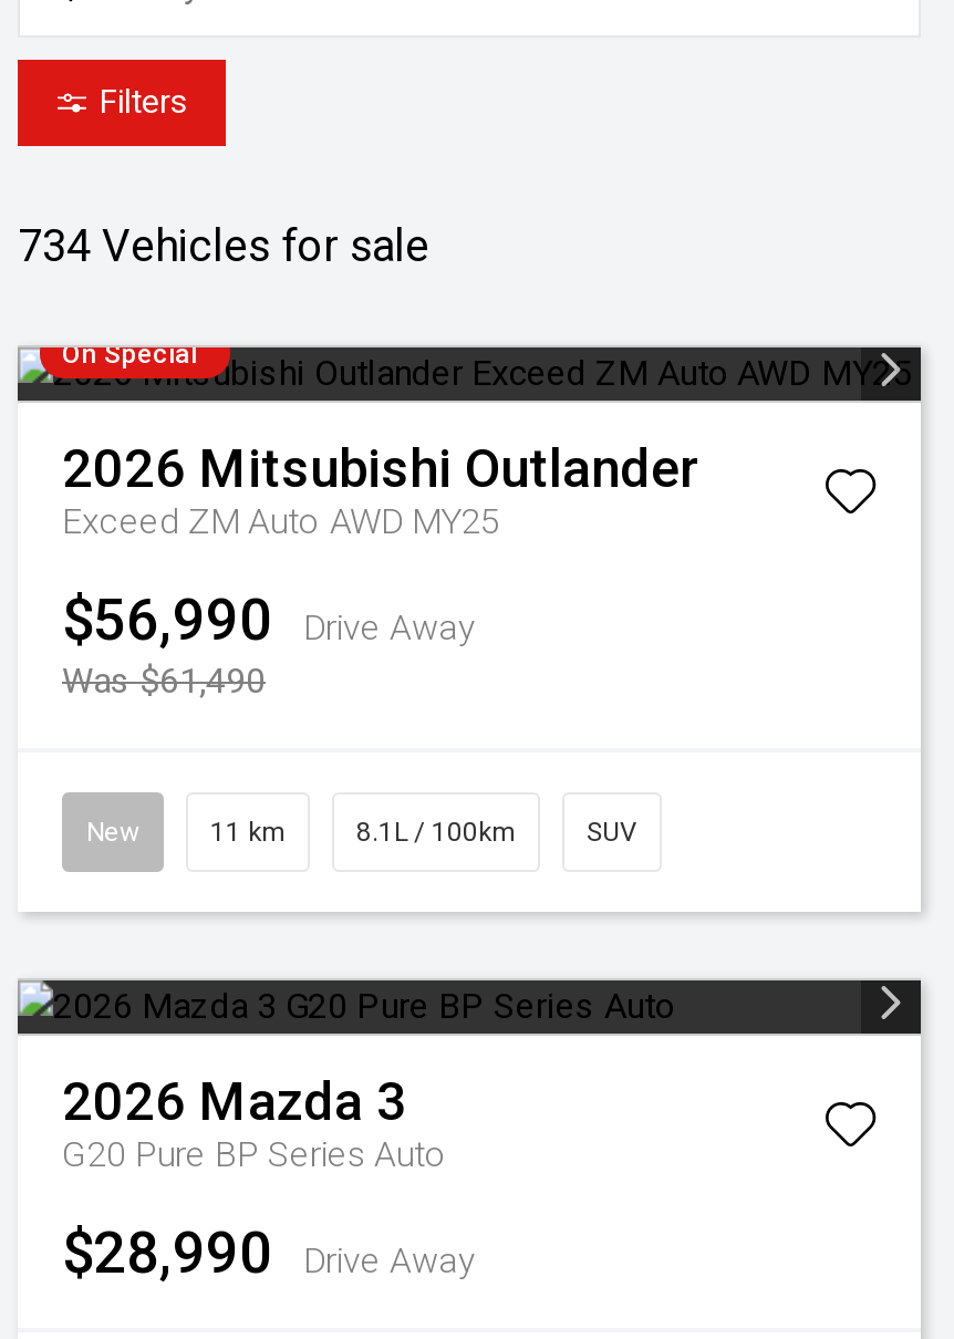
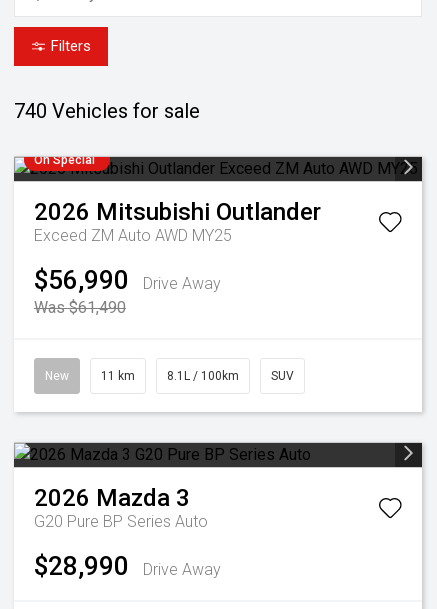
- 734 Vehicles for sale
+ 740 Vehicles for sale
